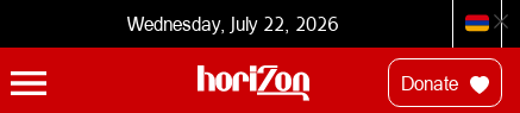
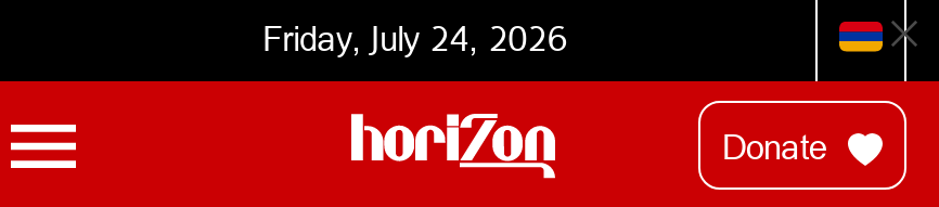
- Wednesday, July 22, 2026
+ Friday, July 24, 2026
